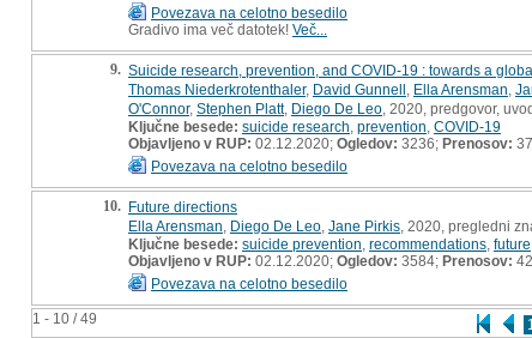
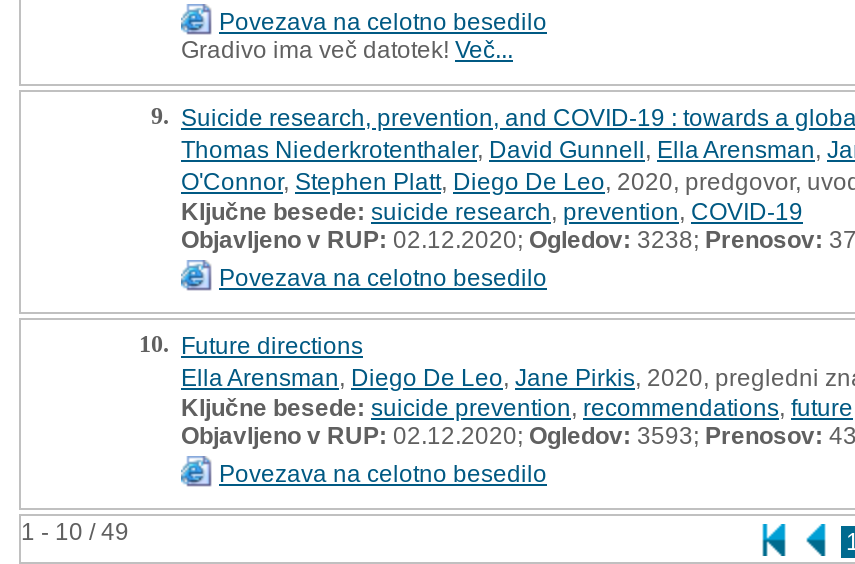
- Objavljeno v RUP:02.12.2020;Ogledov:3236;Prenosov: 37
+ Objavljeno v RUP:02.12.2020;Ogledov:3238;Prenosov: 37

- Objavljeno v RUP:02.12.2020;Ogledov:3584;Prenosov:42
+ Objavljeno v RUP:02.12.2020;Ogledov:3593;Prenosov:43
